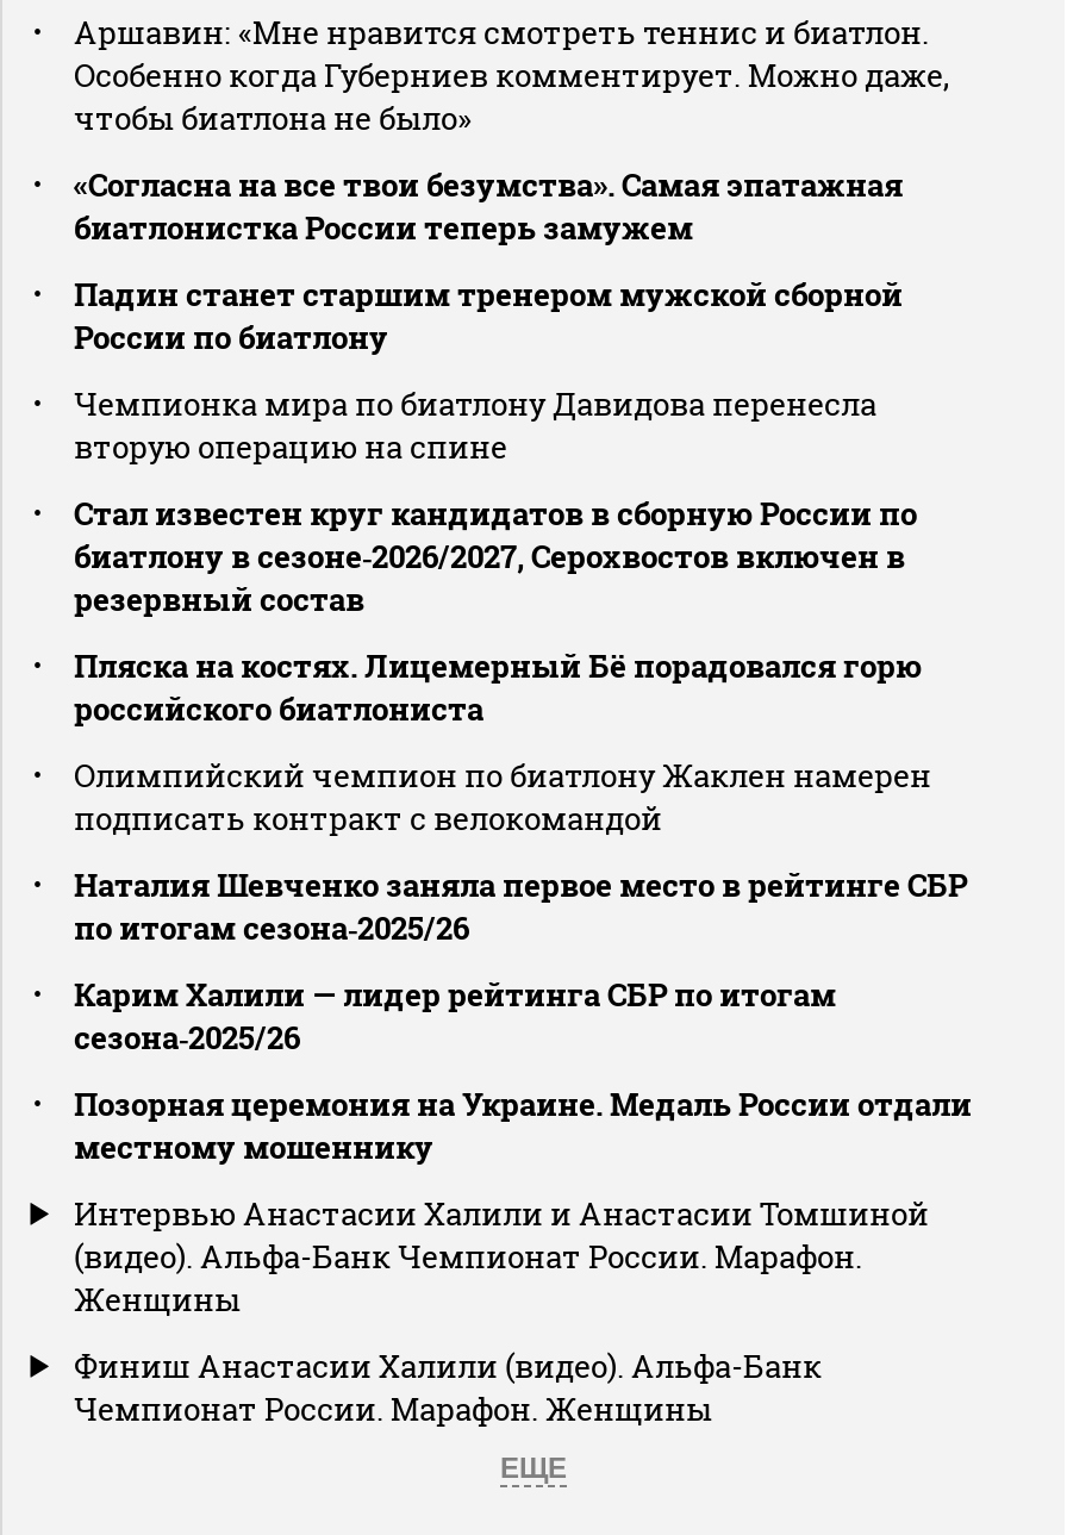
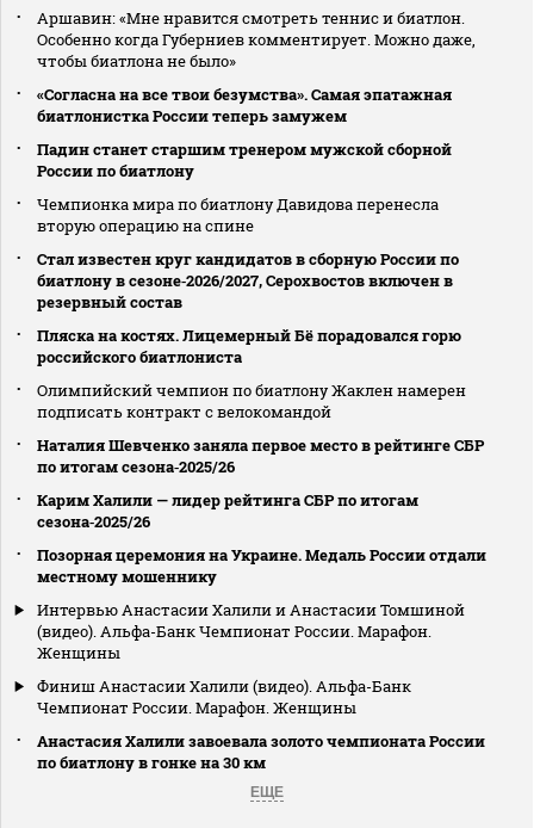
+ Анастасия Халили завоевала золото чемпионата России
+ по биатлону в гонке на 30 км
